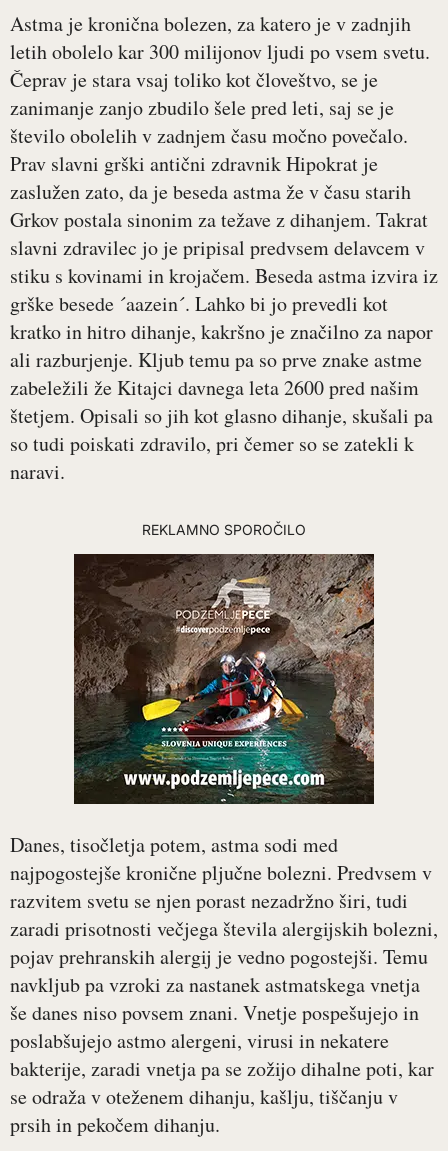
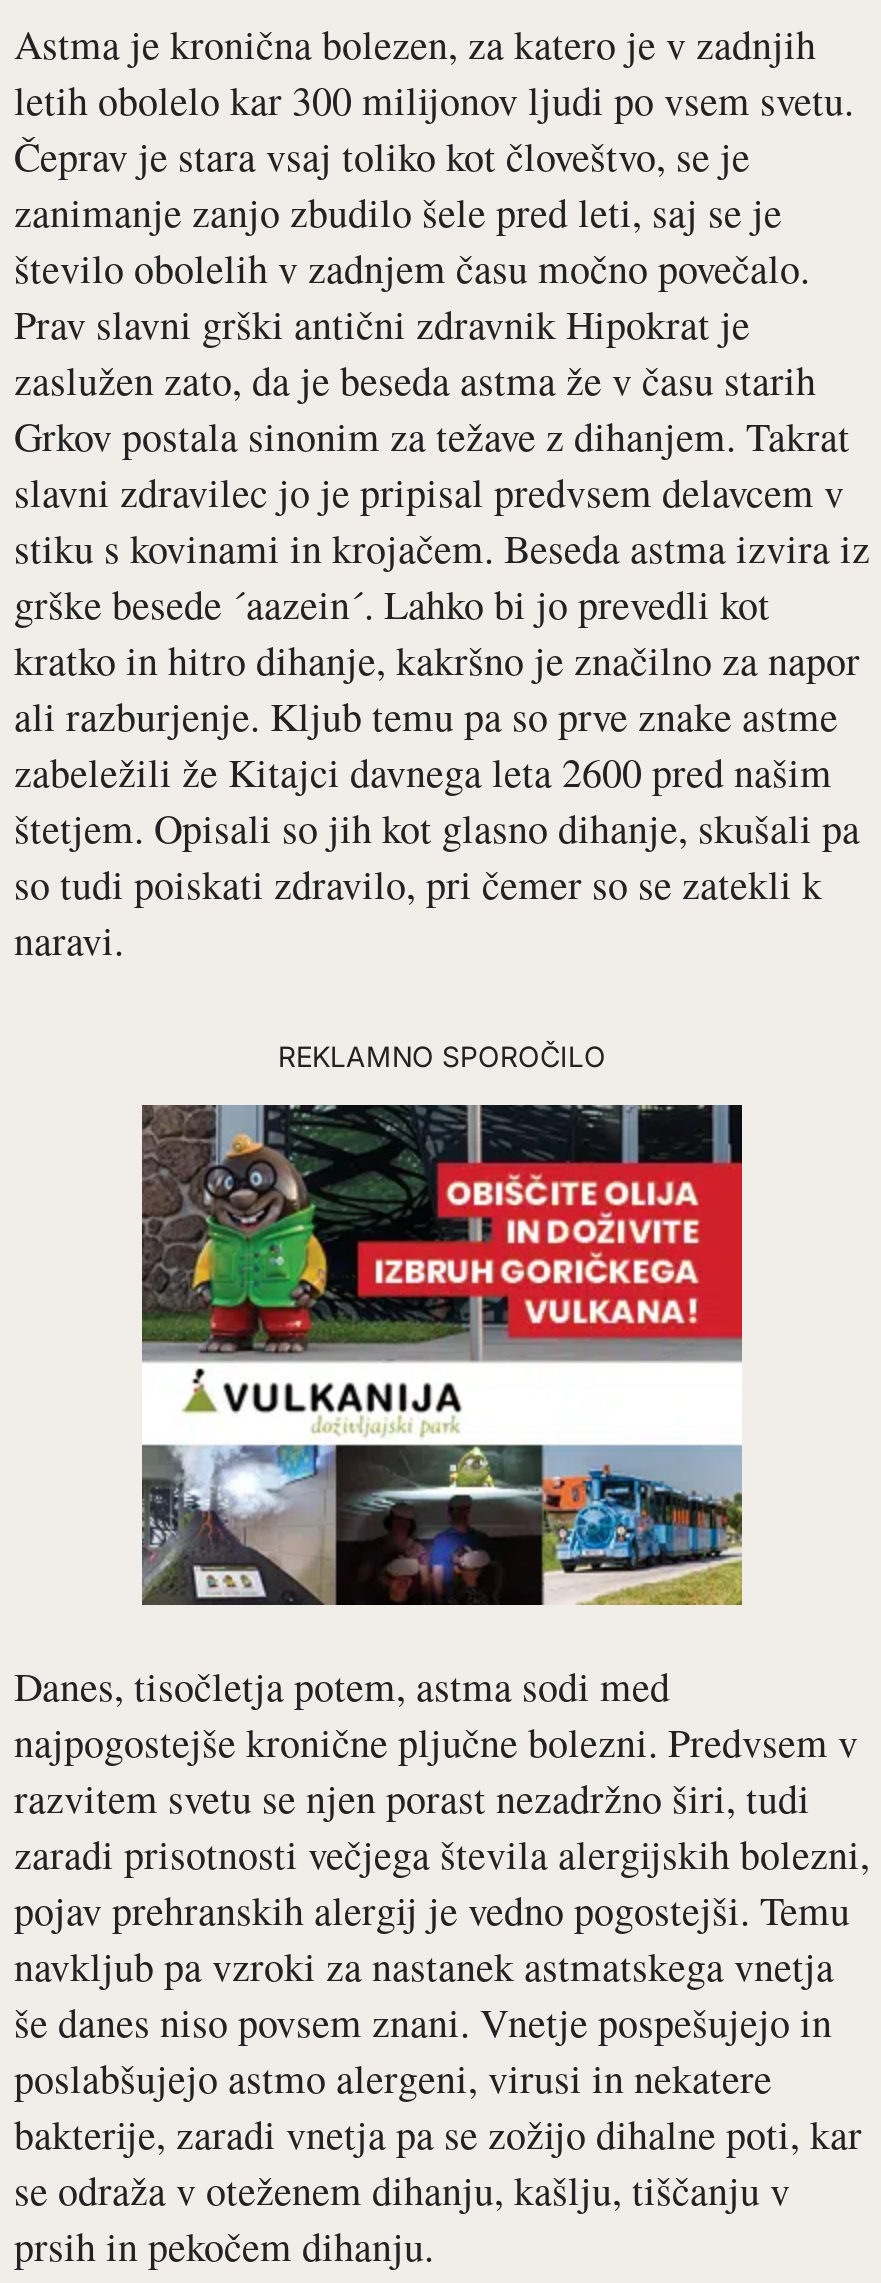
- [image]
+ [image]
